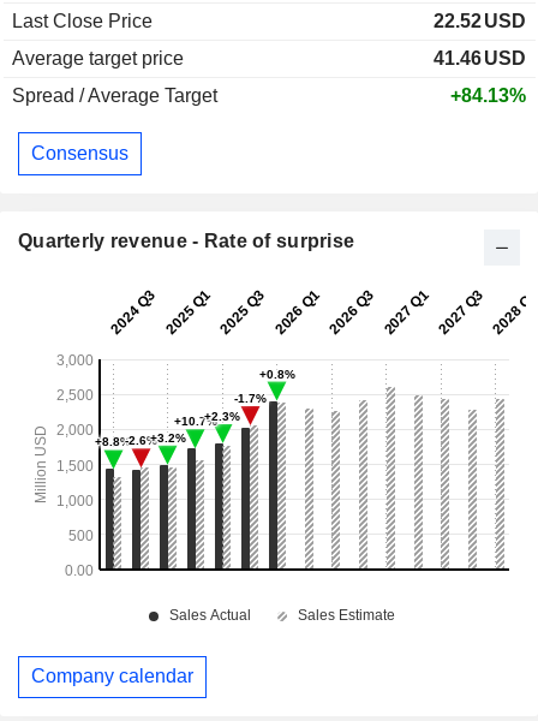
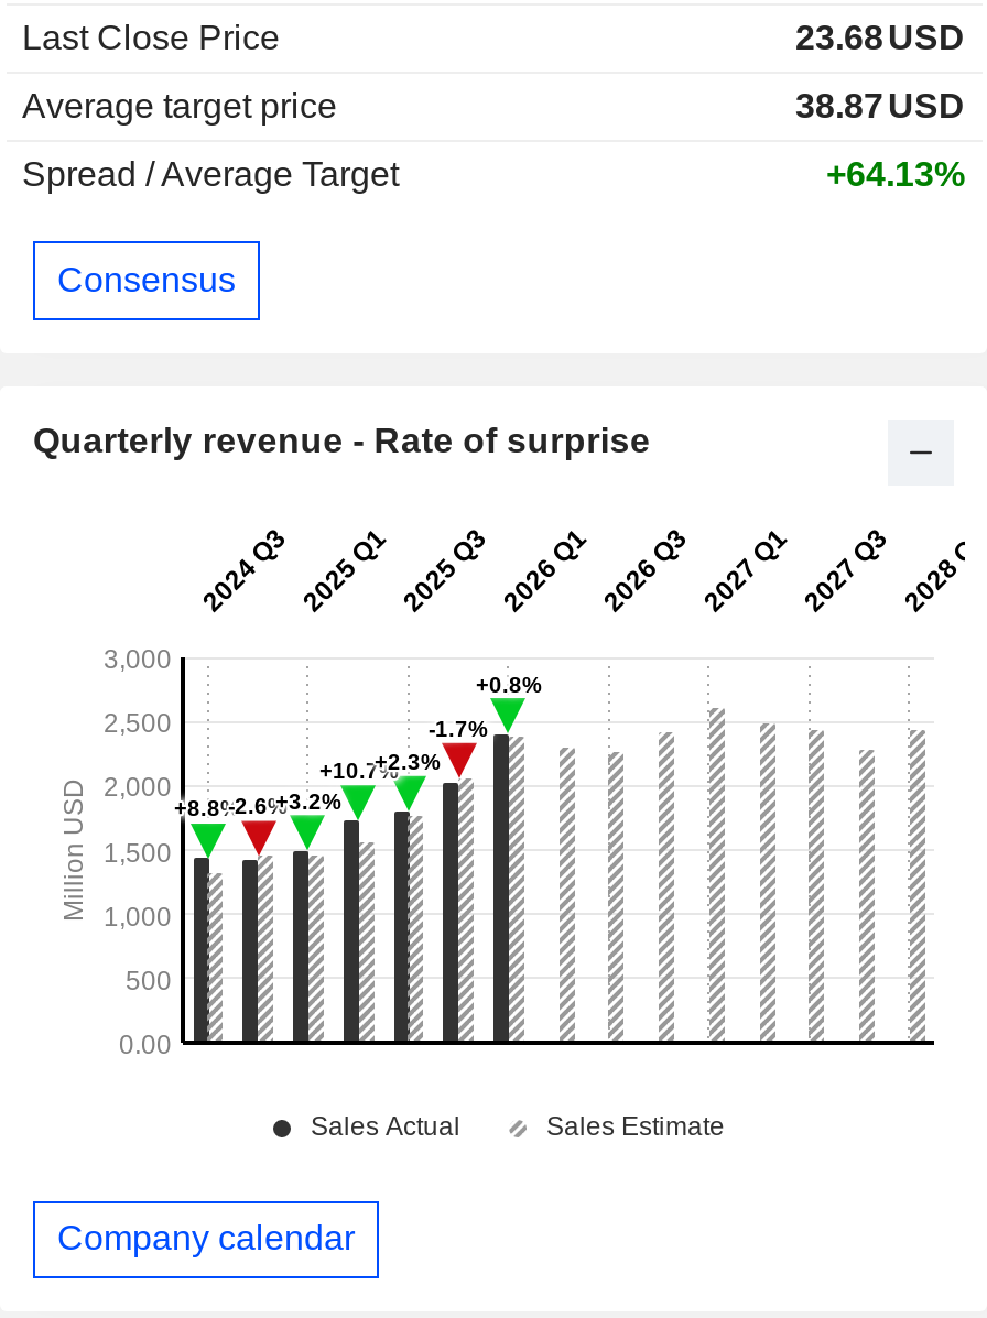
- 22.52 USD
+ 23.68 USD

- 41.46 USD
+ 38.87 USD

- +84.13%
+ +64.13%
